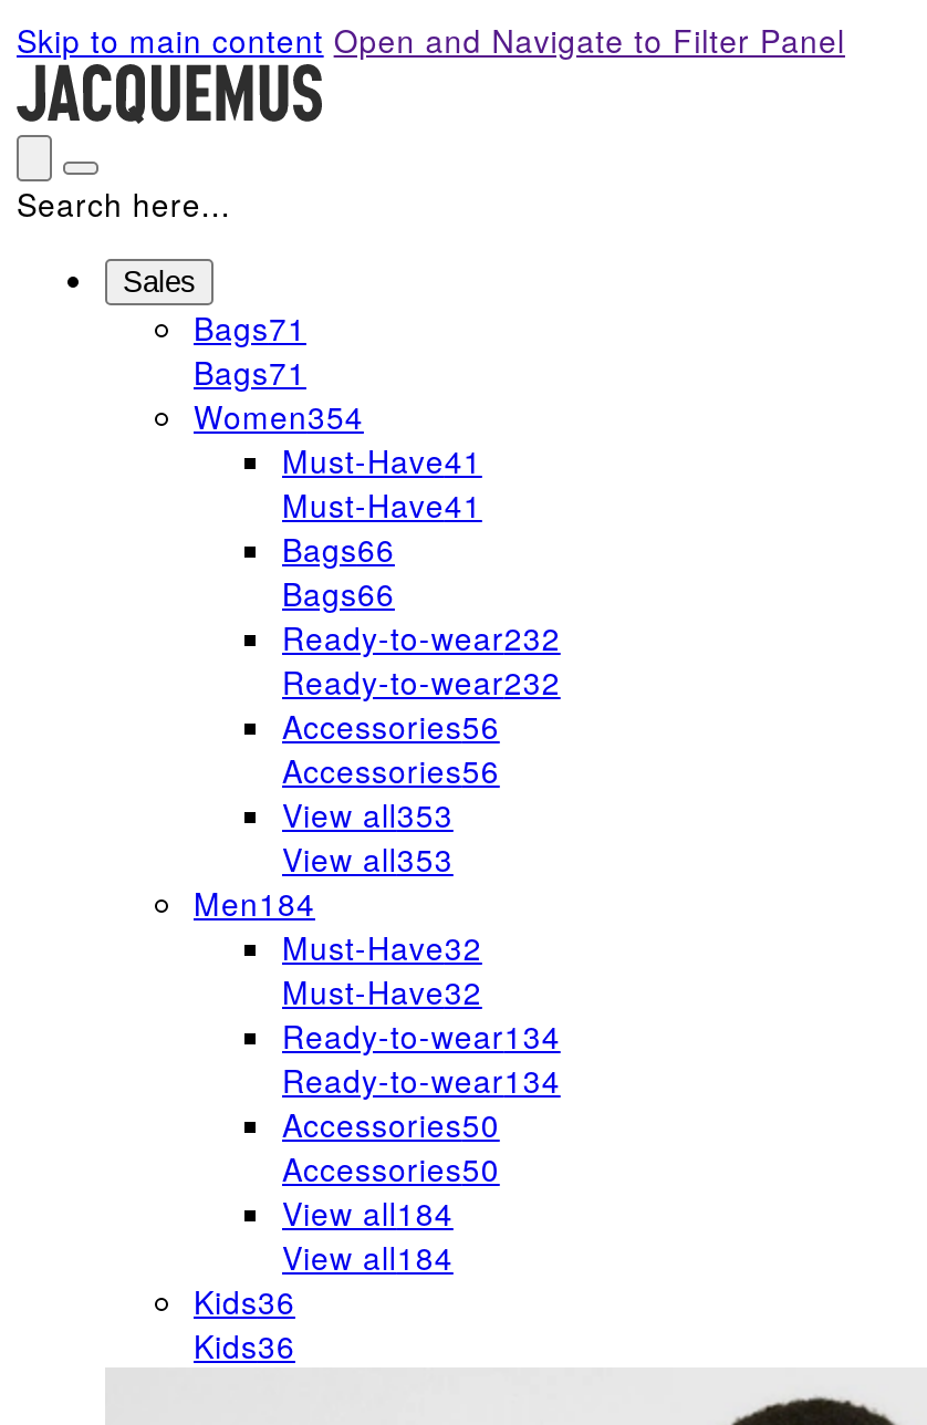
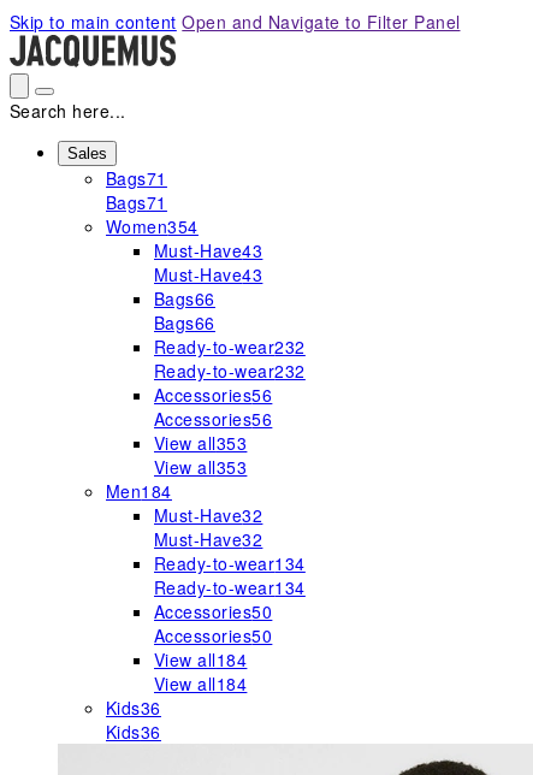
- Must-Have41
+ Must-Have43

- Must-Have41
+ Must-Have43
